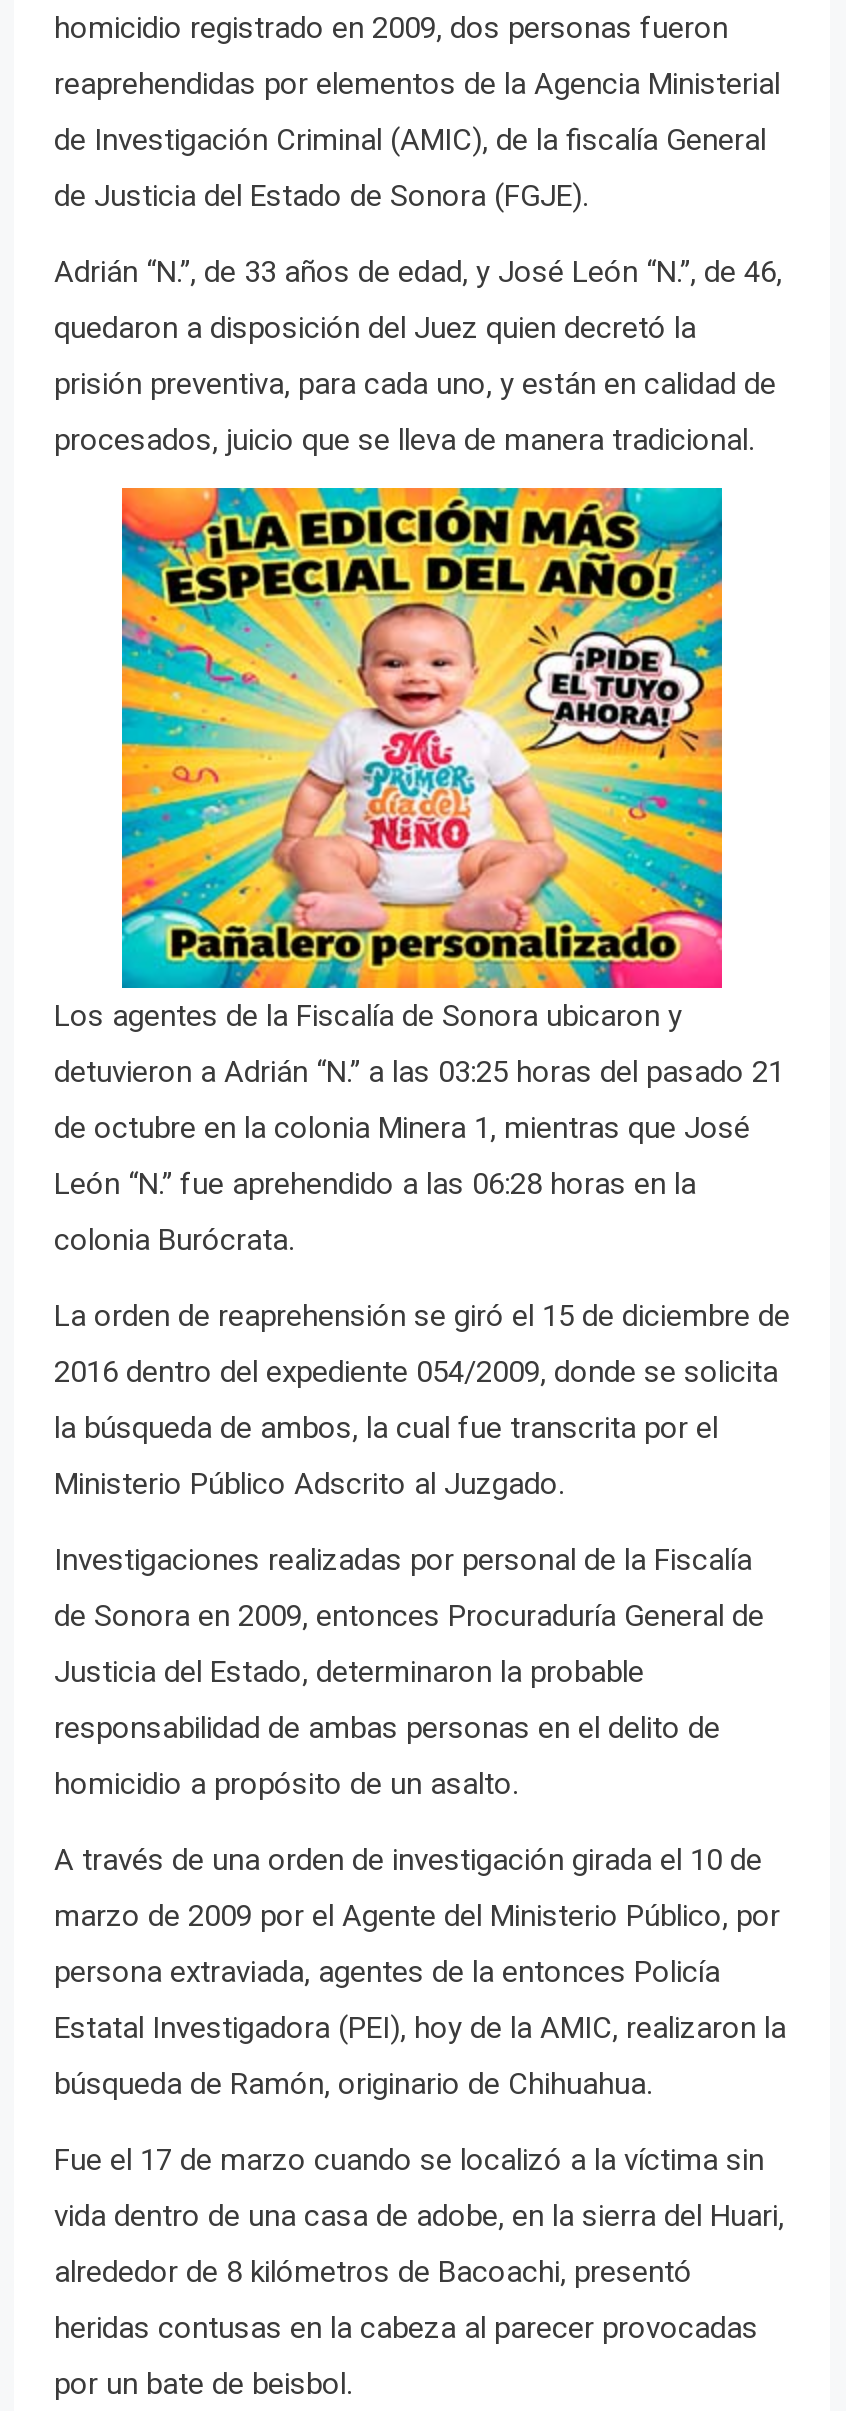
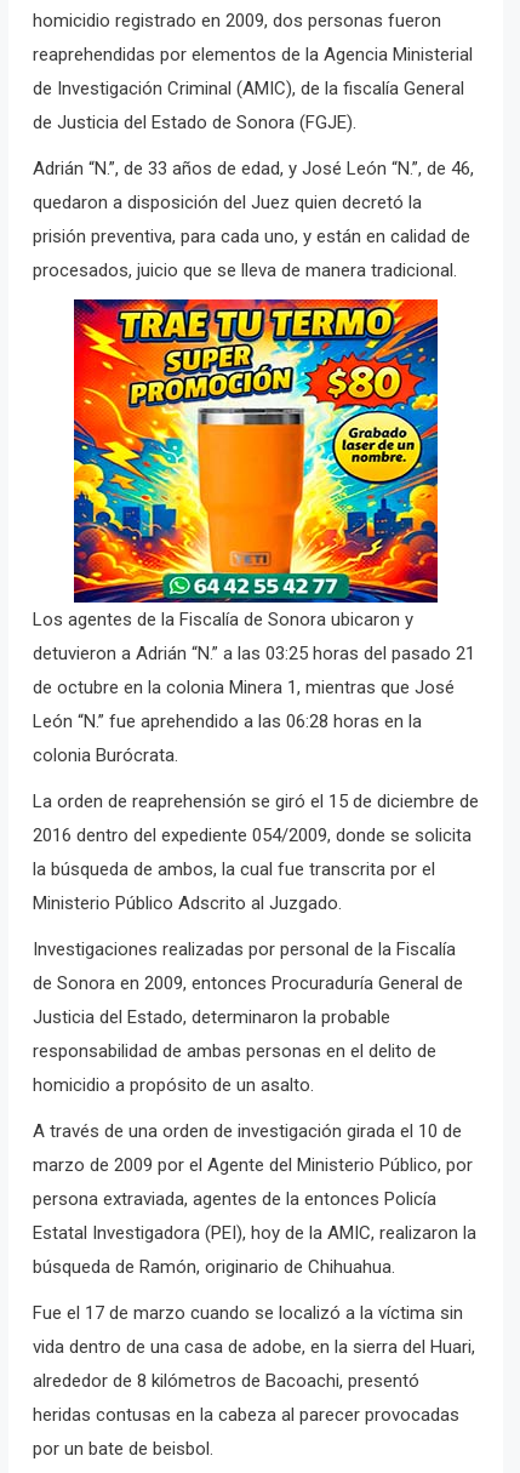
- [image]
+ [image]
